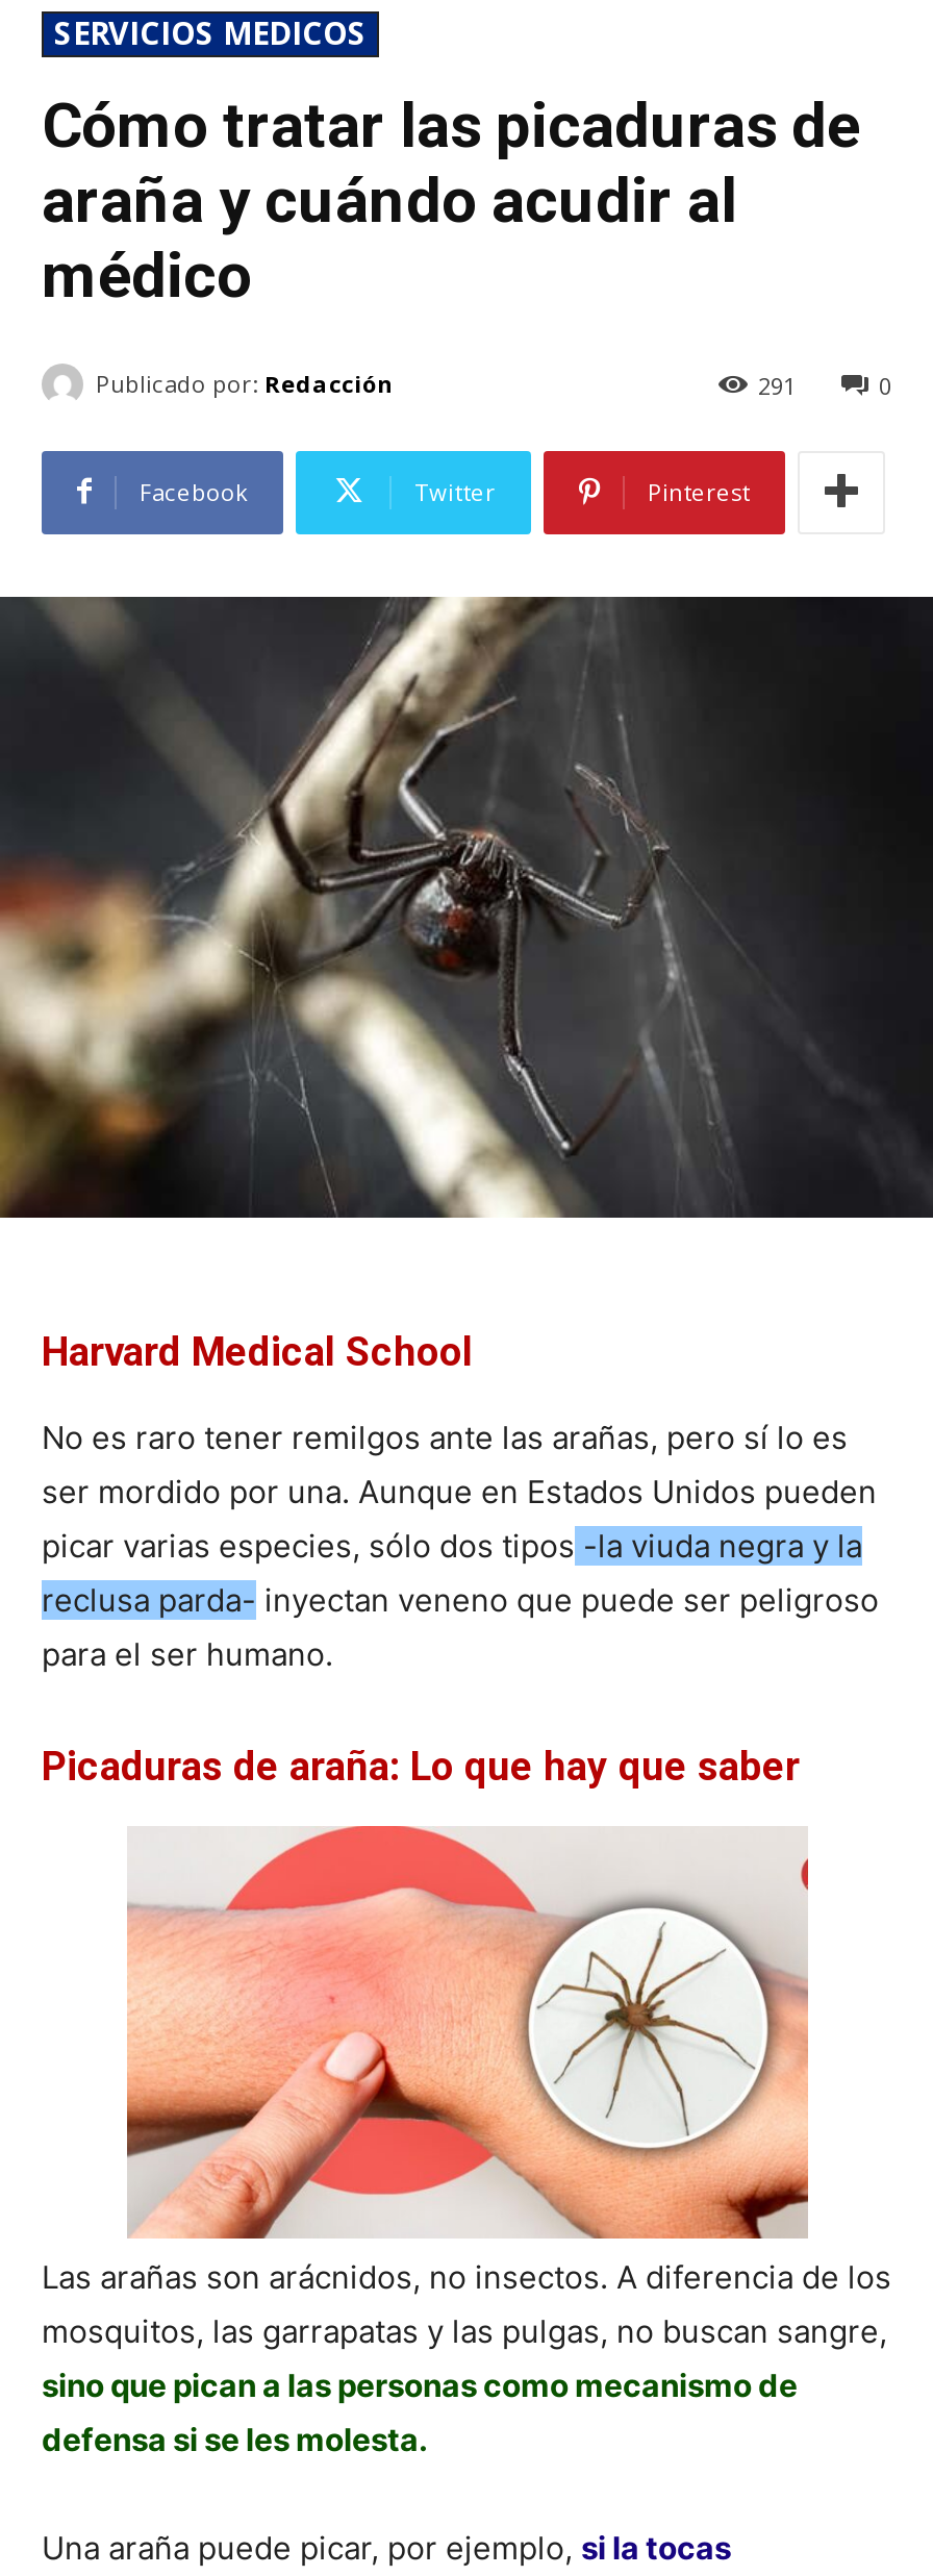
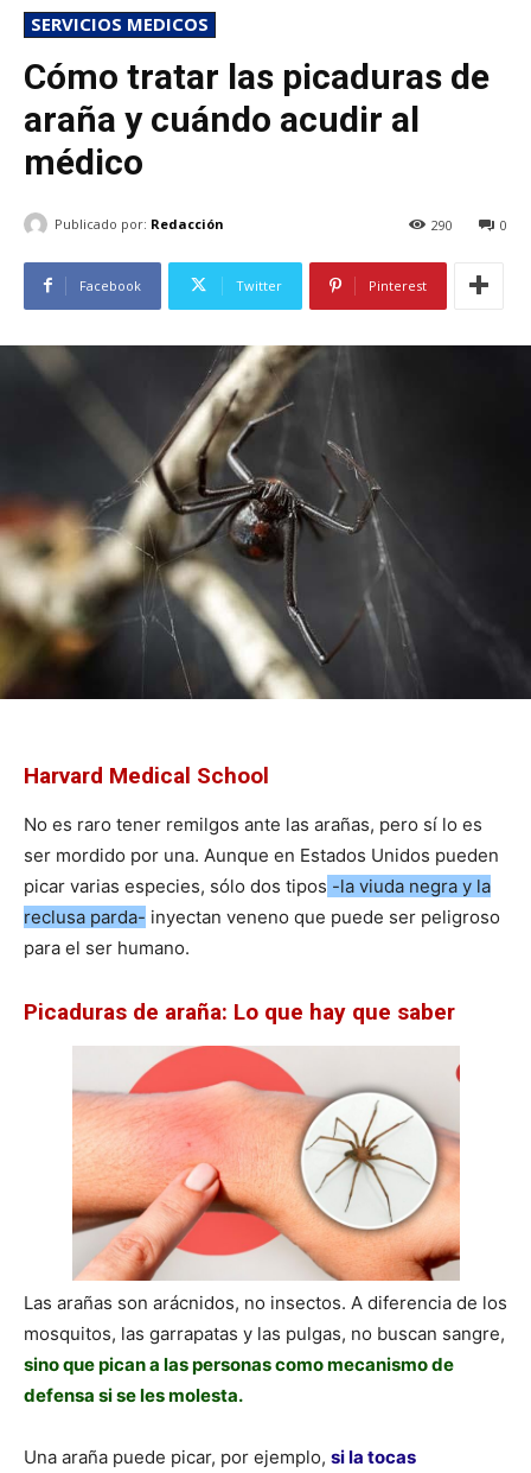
- 291
+ 290
